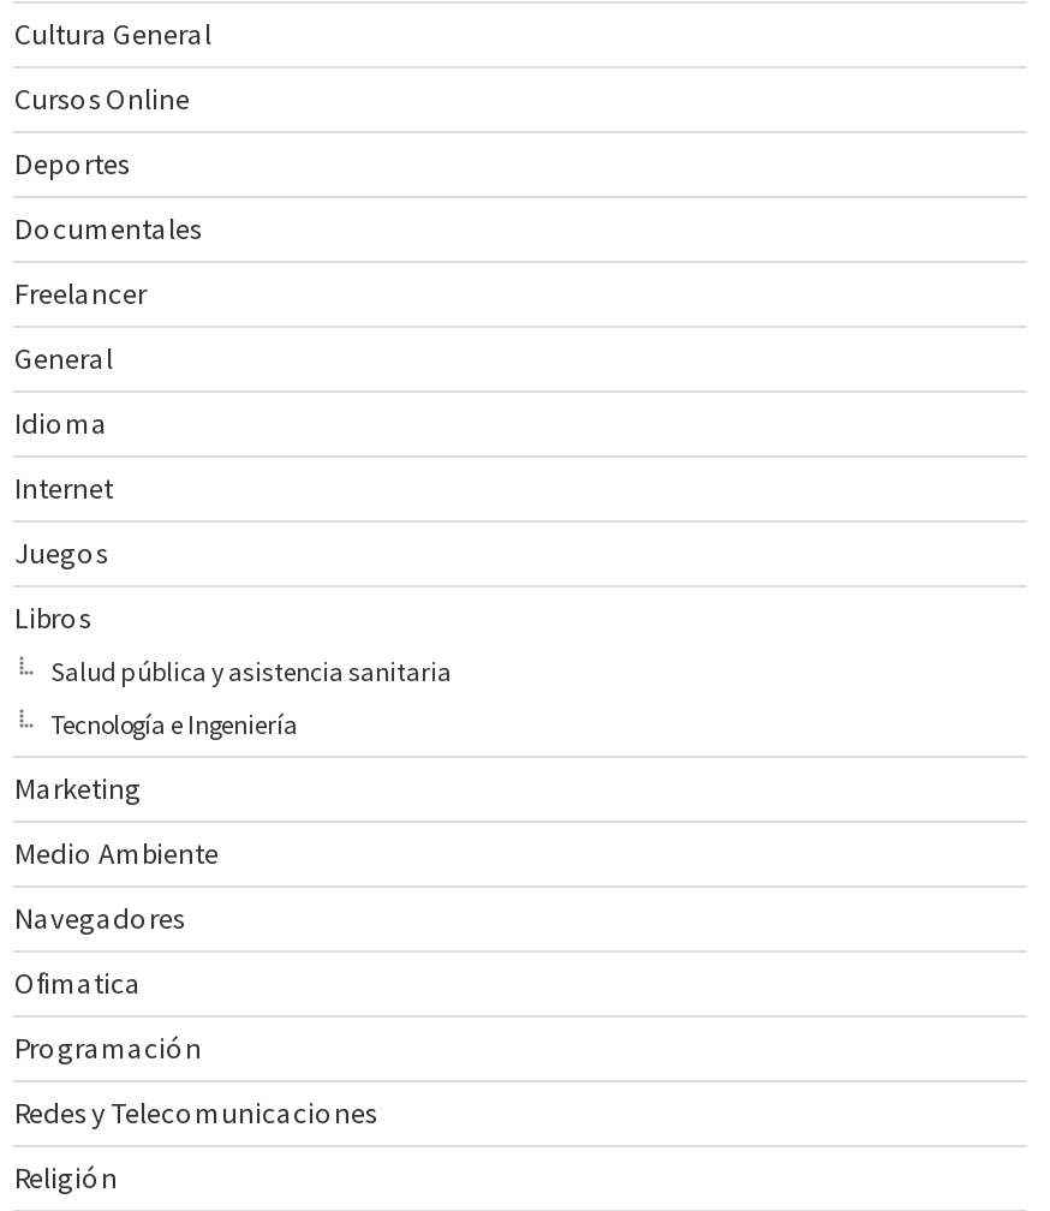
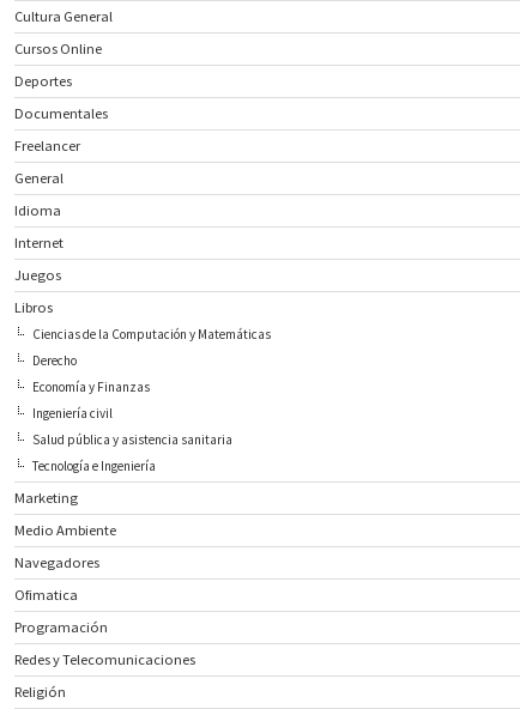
+ Ciencias de la Computación y Matemáticas
+ Derecho
+ Economía y Finanzas
+ Ingeniería civil
